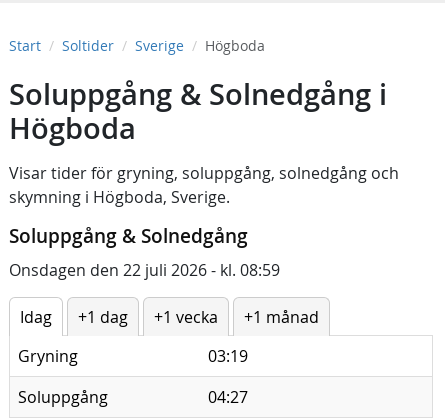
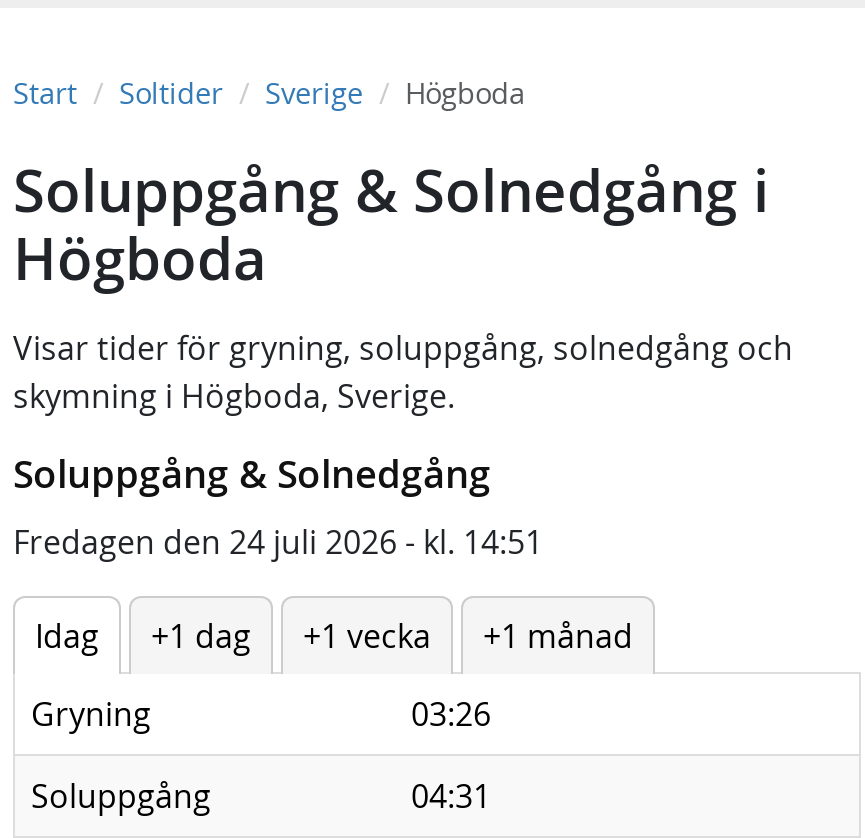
- Onsdagen den 22 juli 2026 - kl. 08:59
+ Fredagen den 24 juli 2026 - kl. 14:51

- 03:19
+ 03:26

- 04:27
+ 04:31
